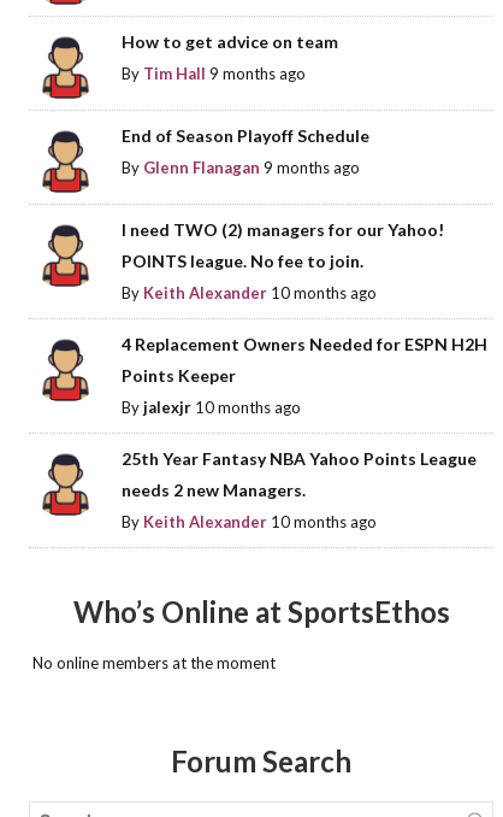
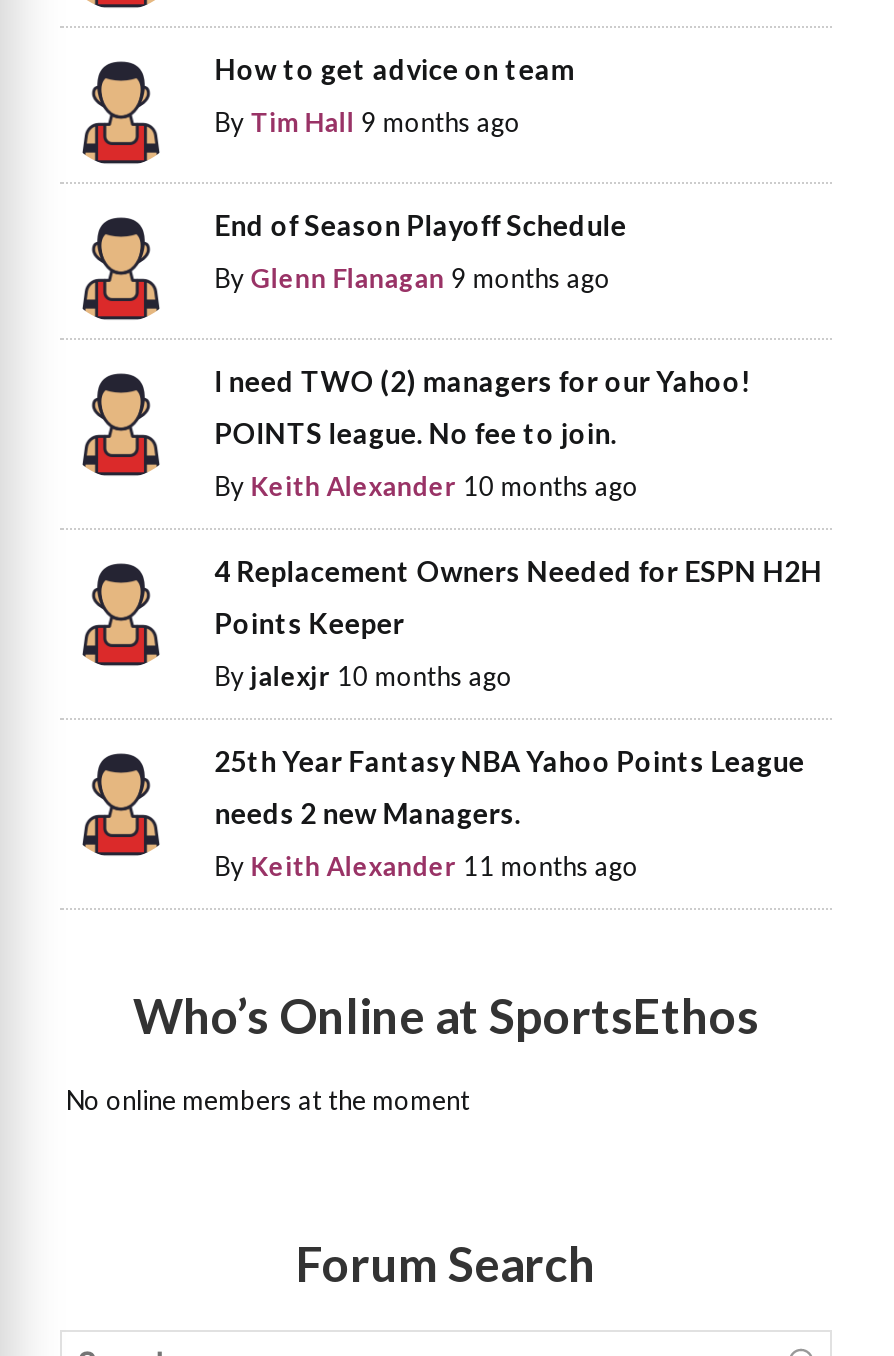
- By Keith Alexander 10 months ago
+ By Keith Alexander 11 months ago
